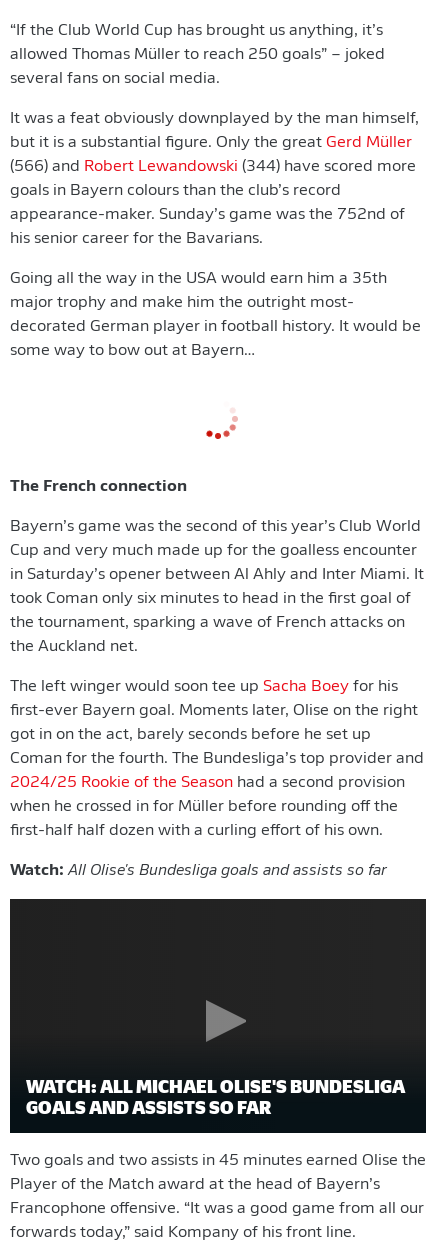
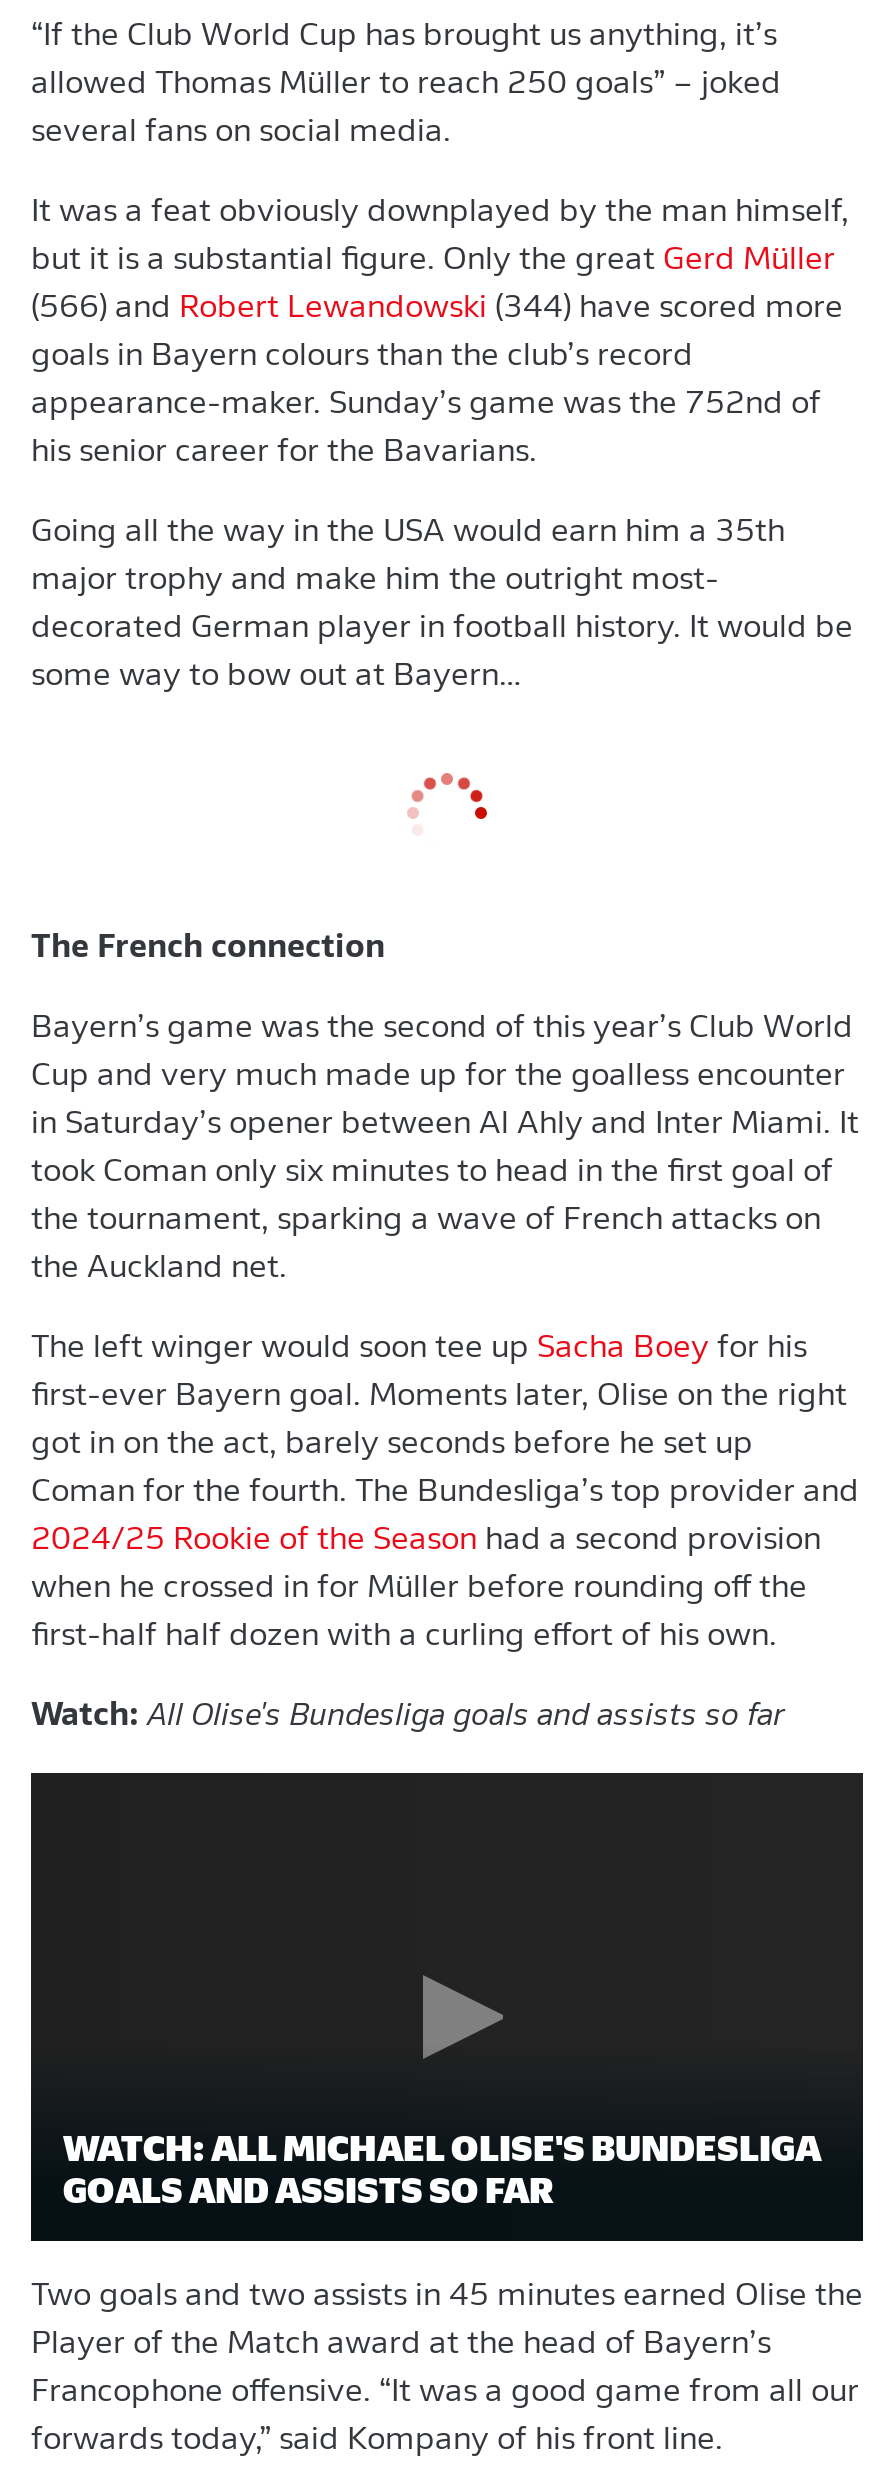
- [image]
+ [image]
